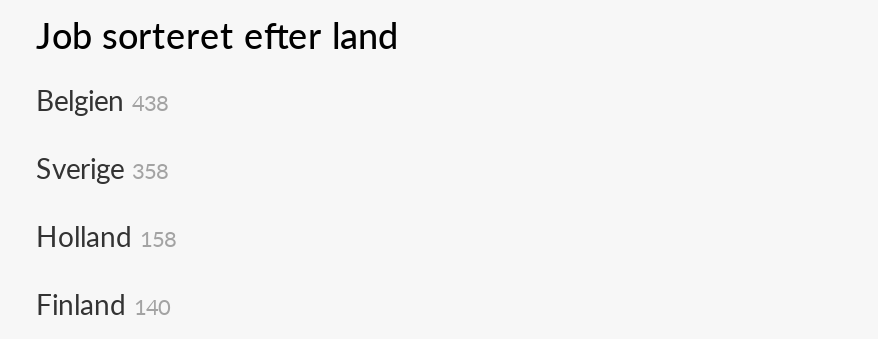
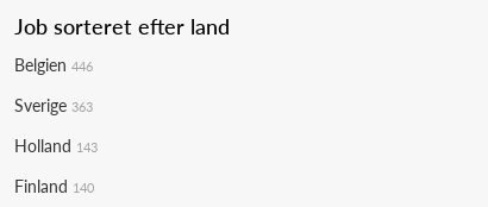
- Belgien 438
+ Belgien 446

- Sverige 358
+ Sverige 363

- Holland 158
+ Holland 143
